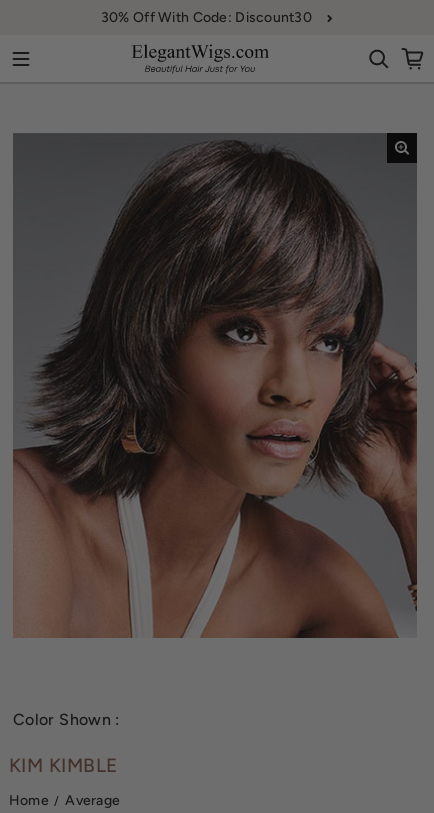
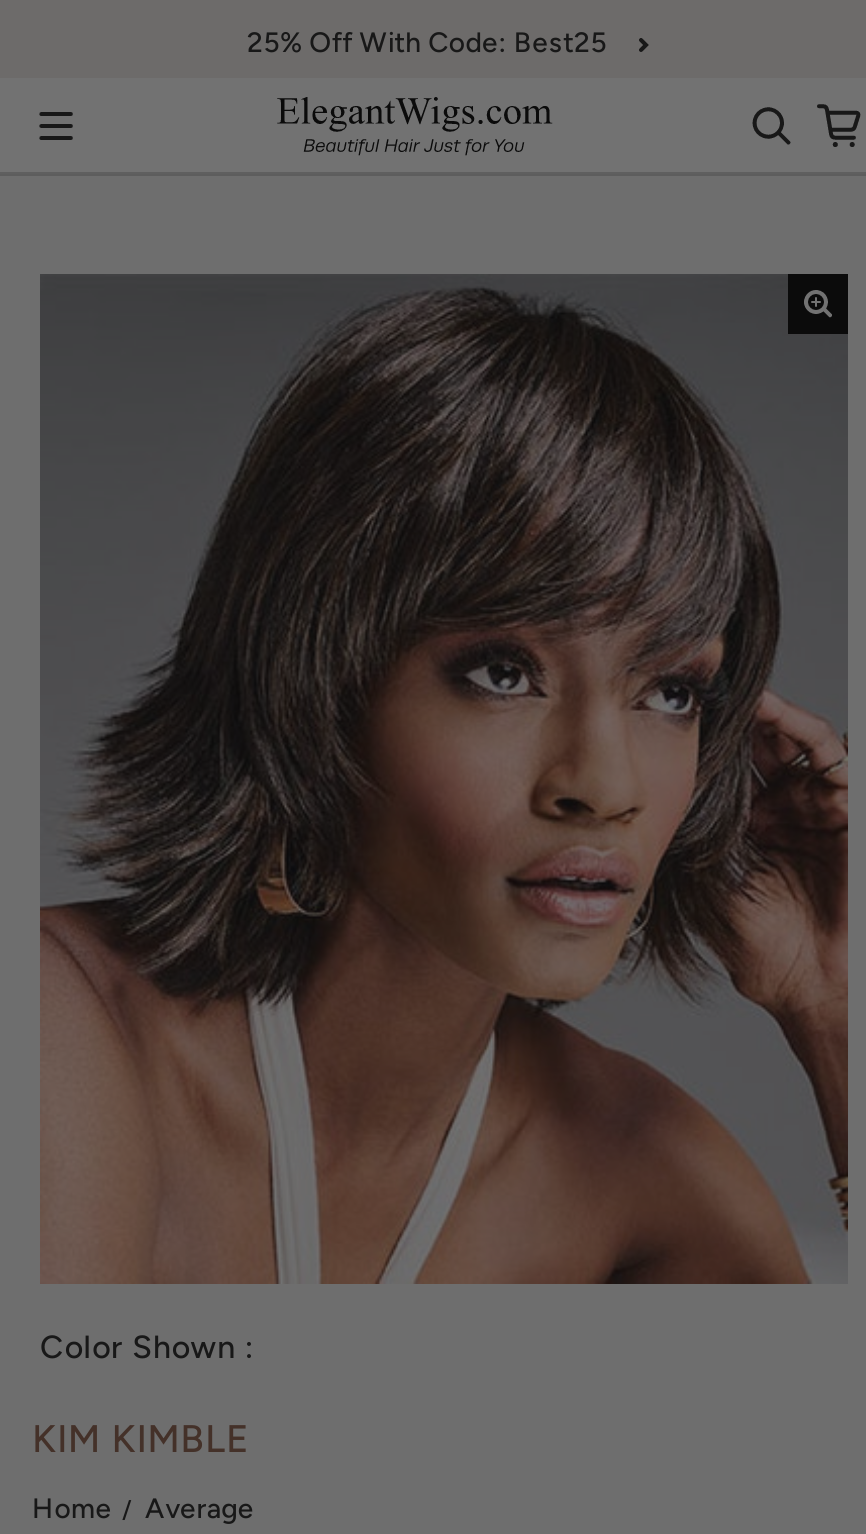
- 30% Off With Code: Discount30
+ 25% Off With Code: Best25
